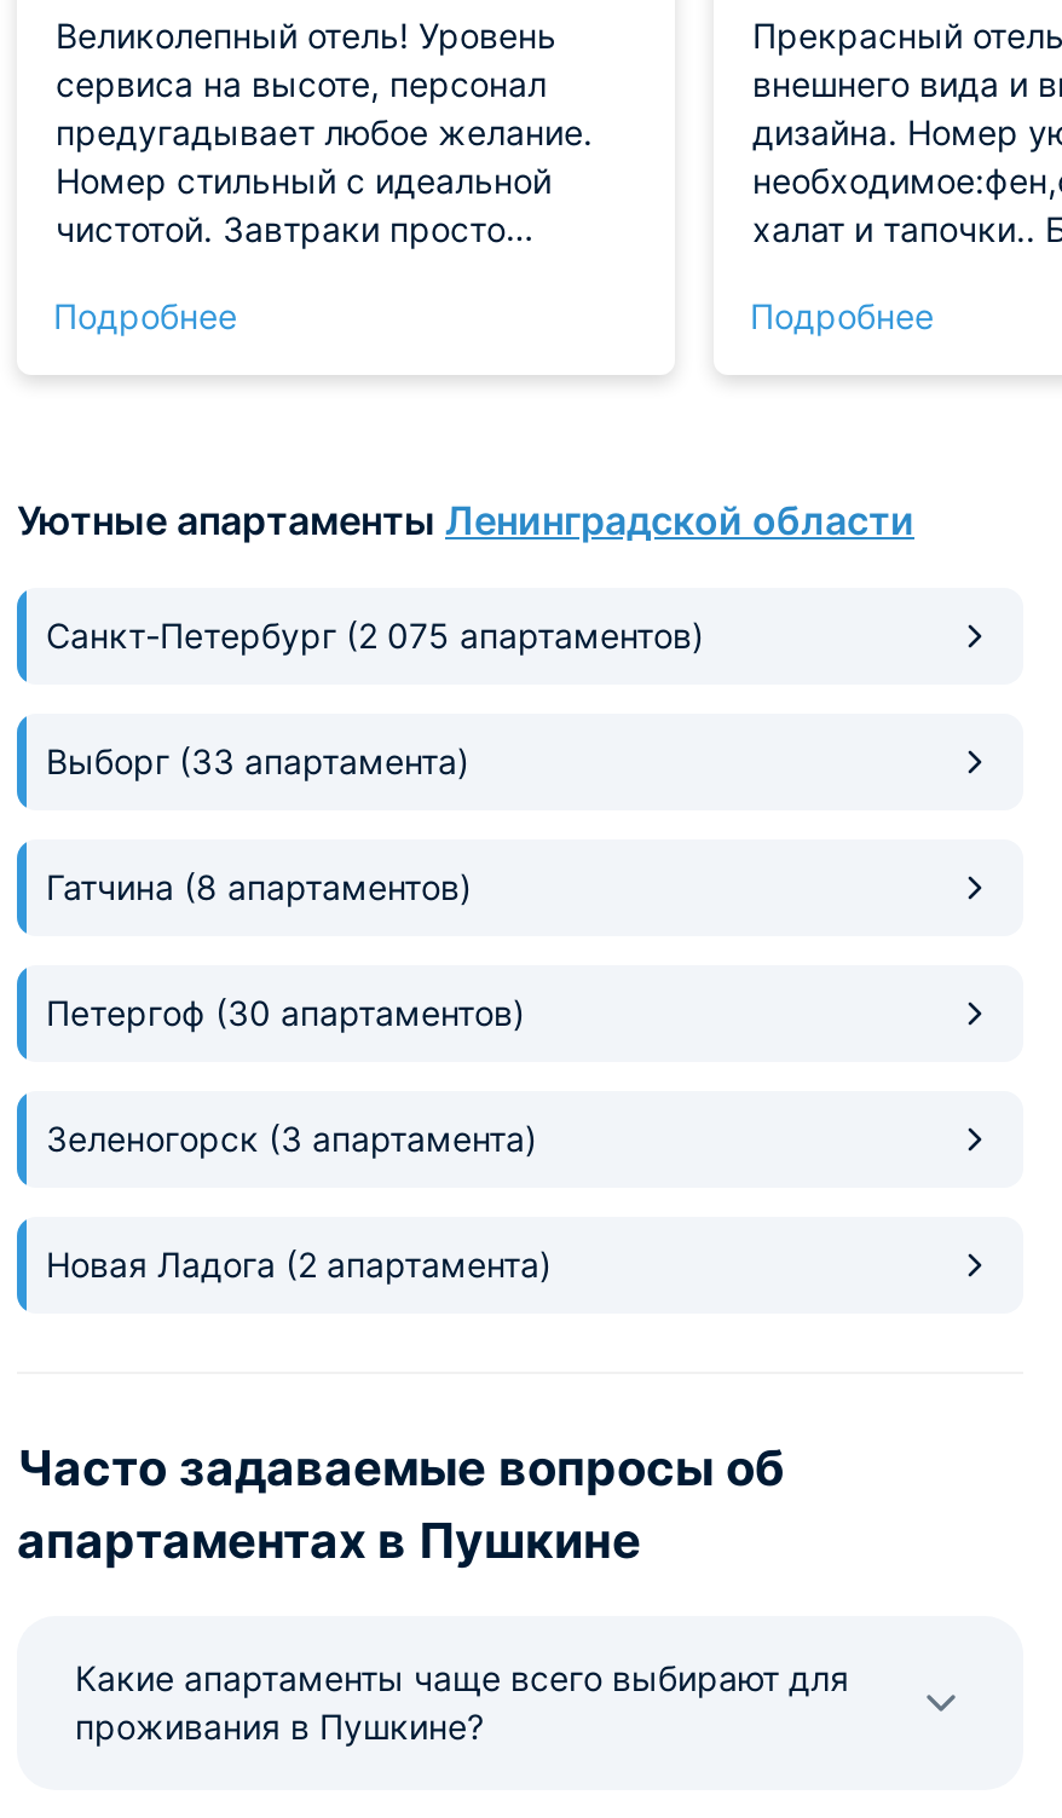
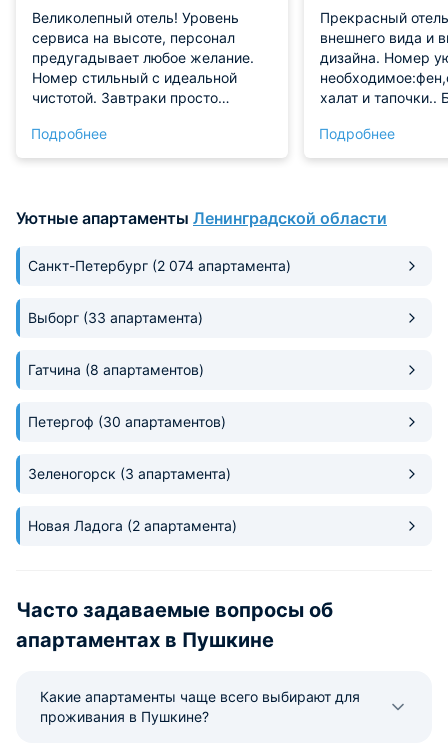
- Санкт-Петербург (2 075 апартаментов)
+ Санкт-Петербург (2 074 апартамента)
